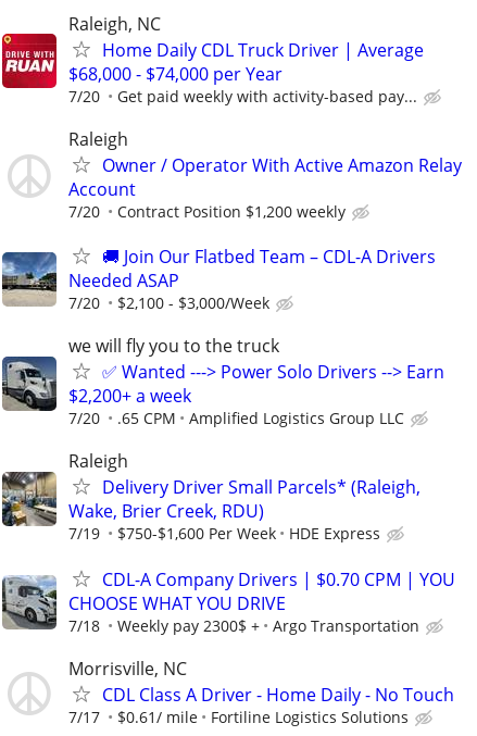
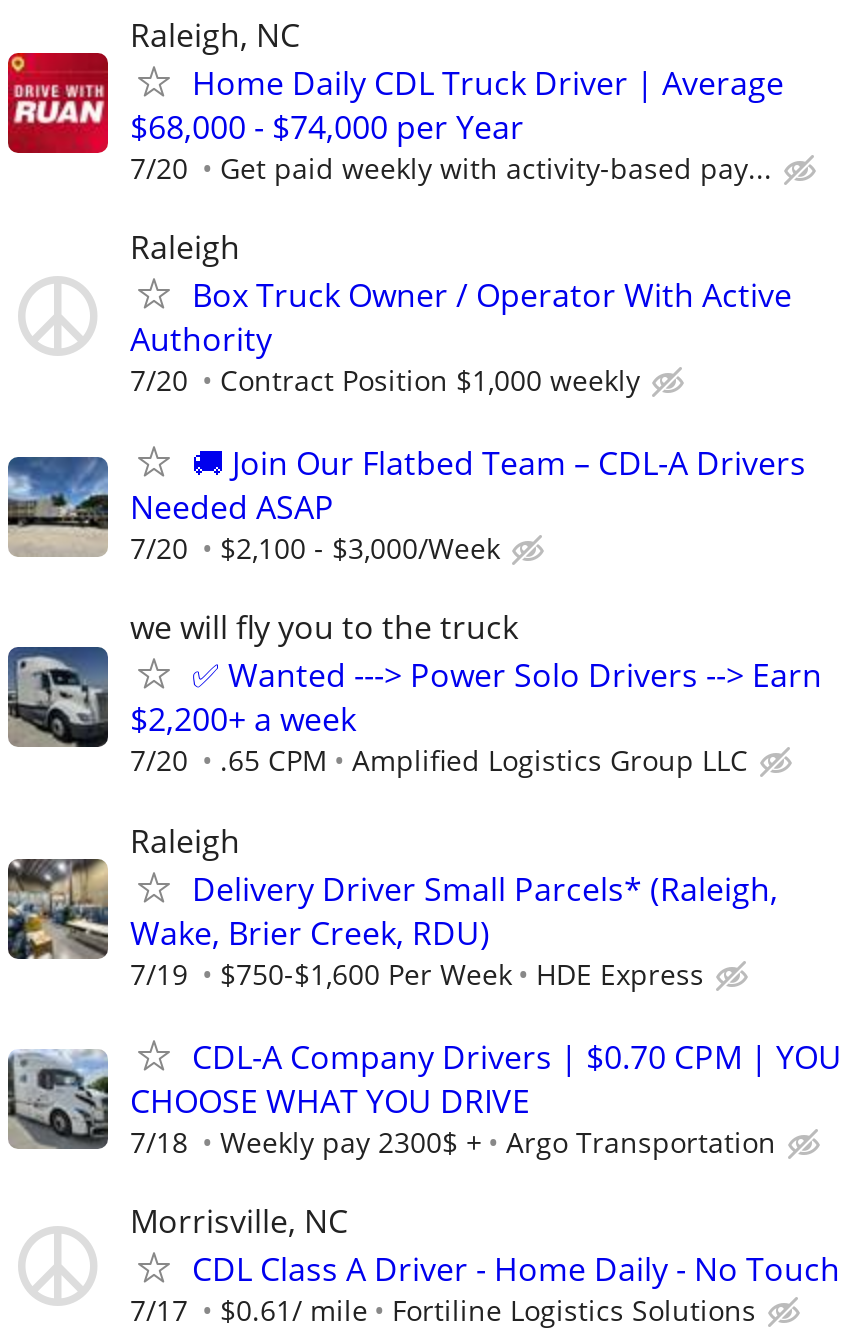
- Owner / Operator With Active Amazon Relay
- Account
+ Box Truck Owner / Operator With Active
+ Authority

- Contract Position $1,200 weekly
+ Contract Position $1,000 weekly
